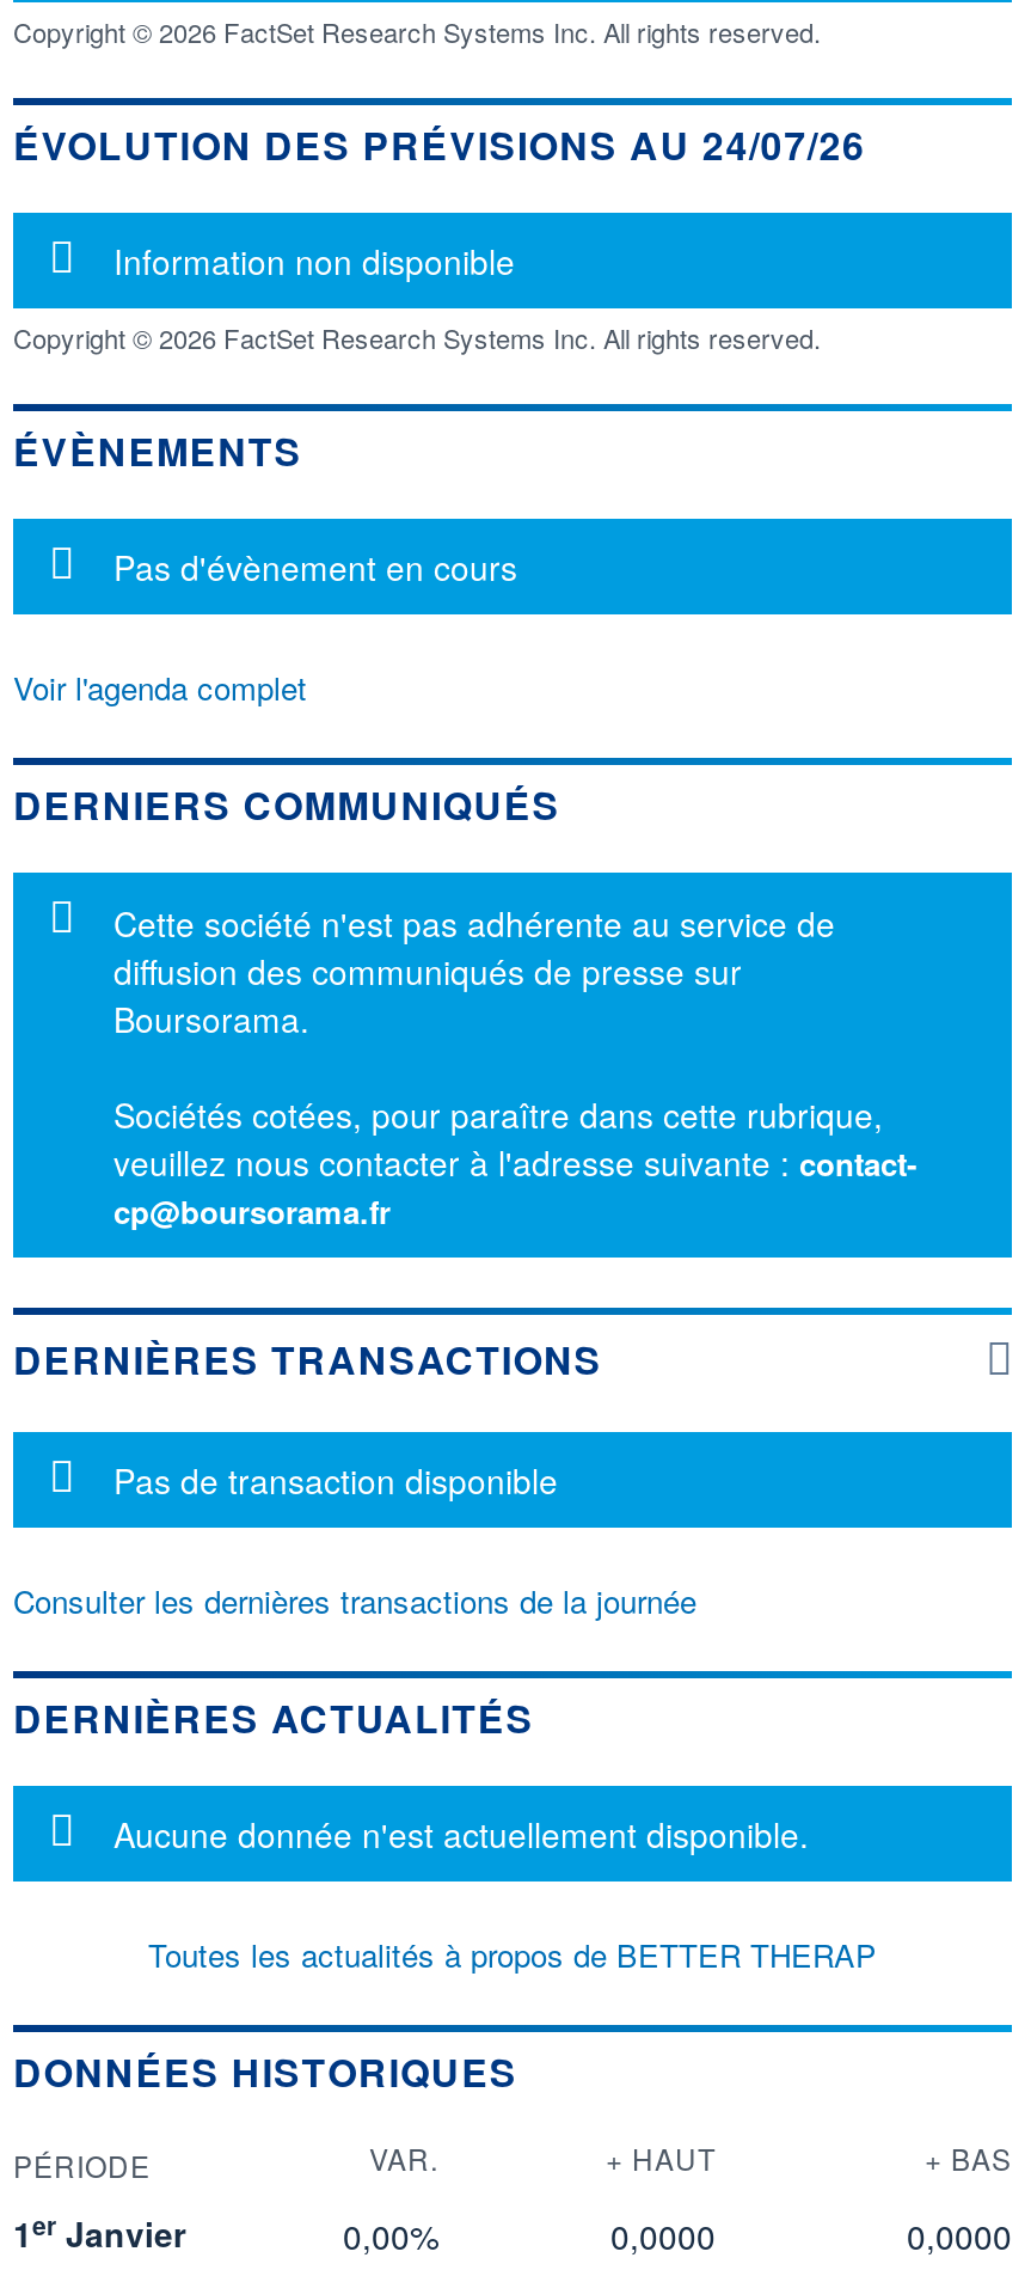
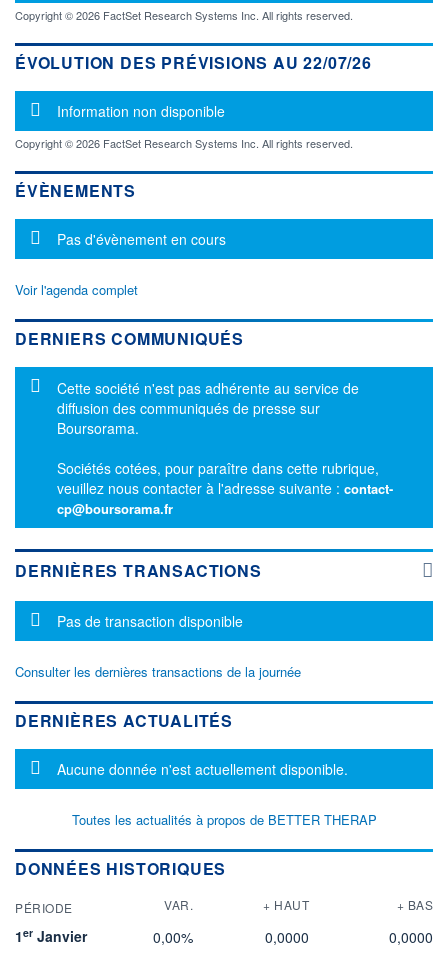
- ÉVOLUTION DES PRÉVISIONS AU 24/07/26
+ ÉVOLUTION DES PRÉVISIONS AU 22/07/26
